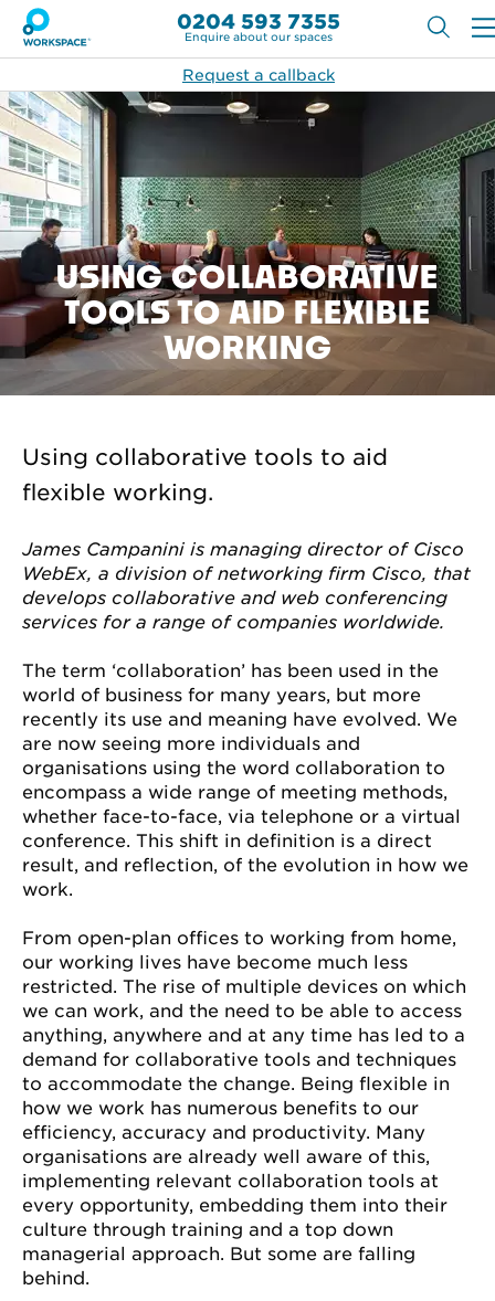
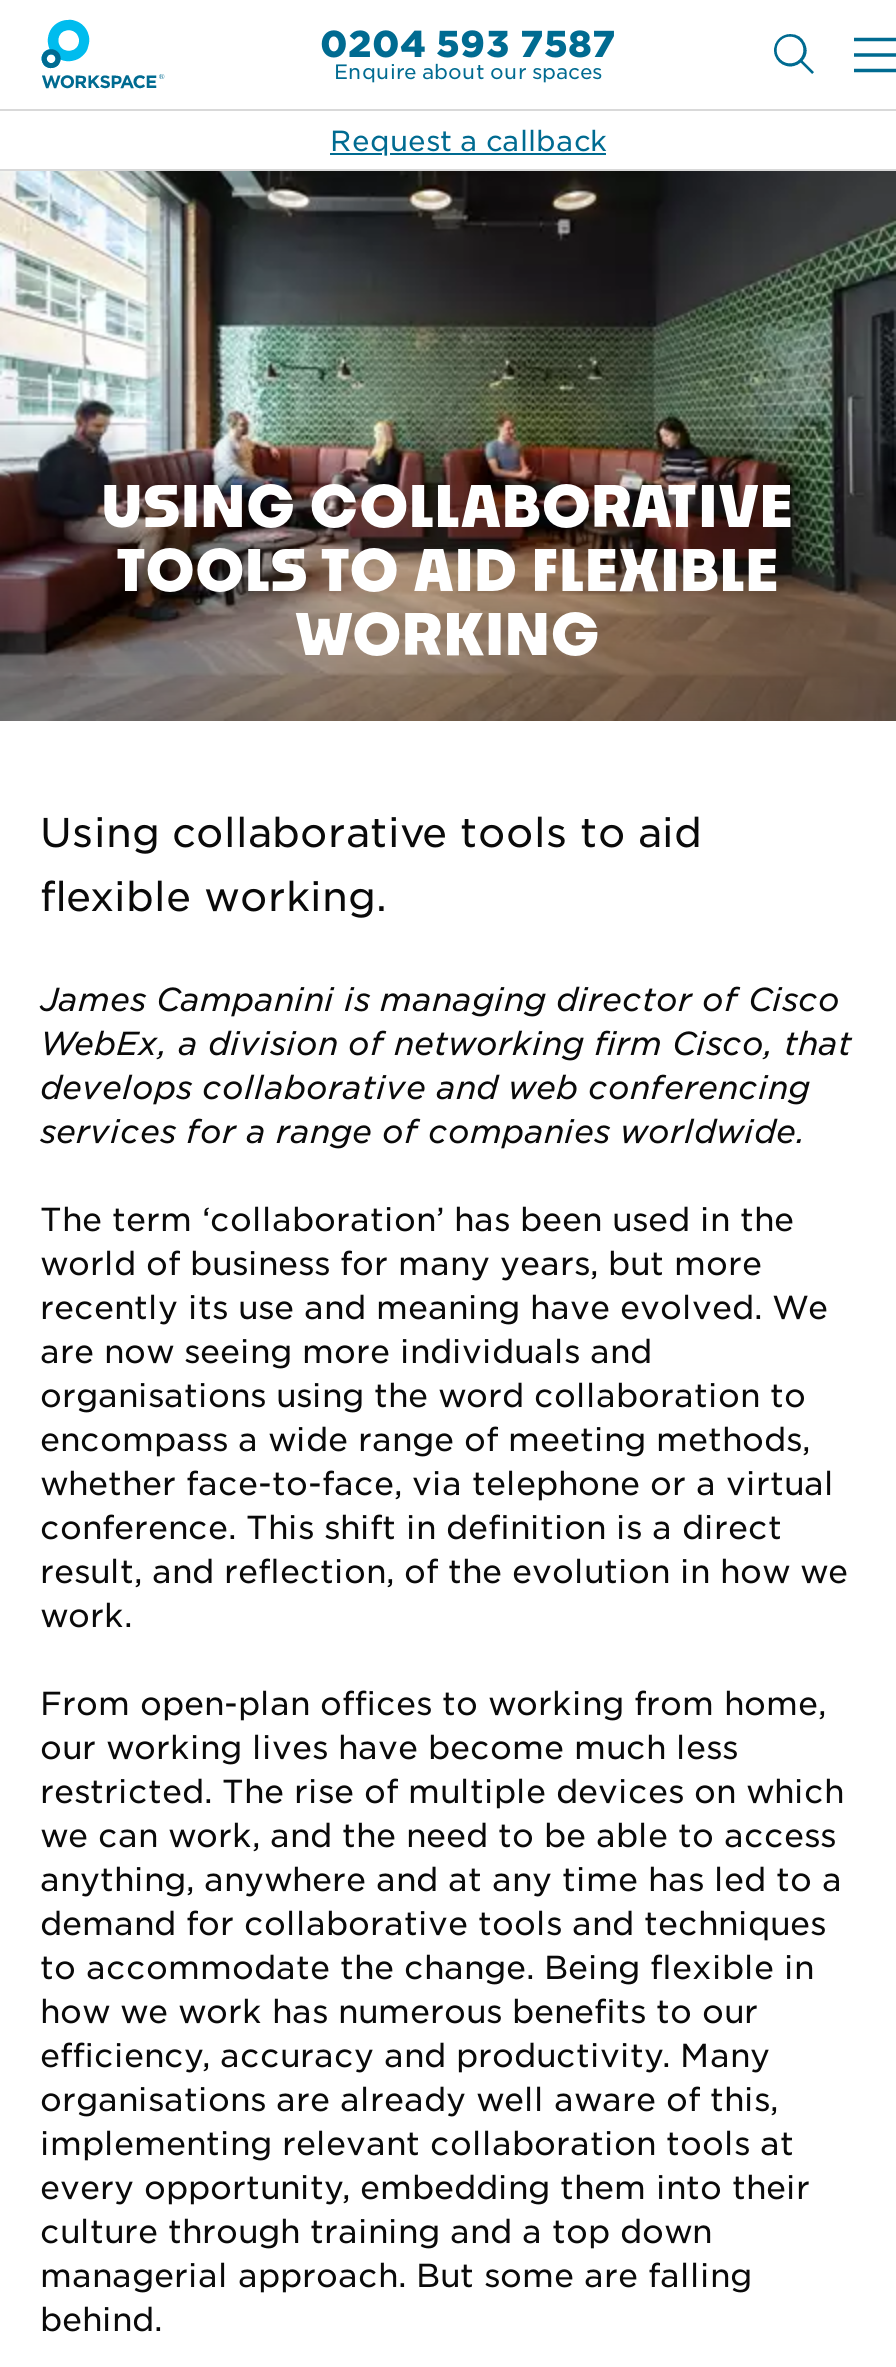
- 0204 593 7355
+ 0204 593 7587
